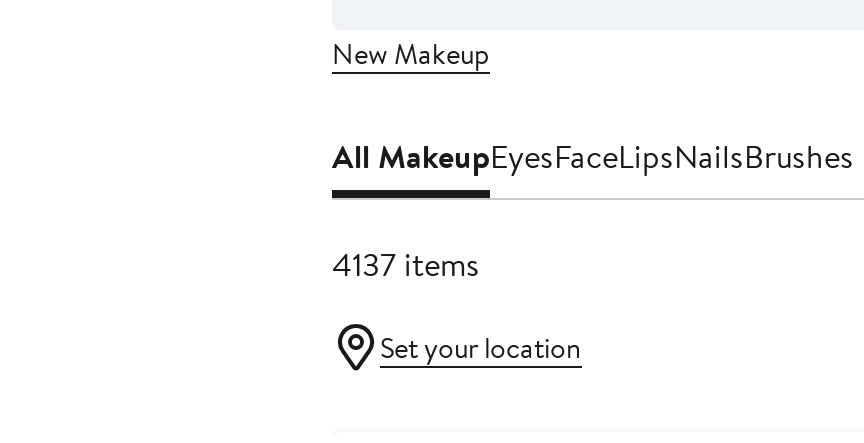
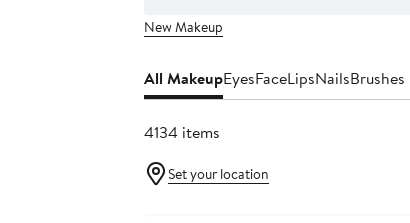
- 4137 items
+ 4134 items
